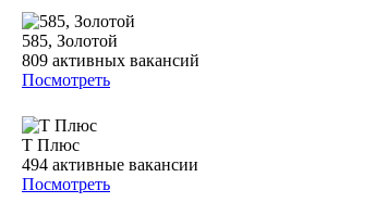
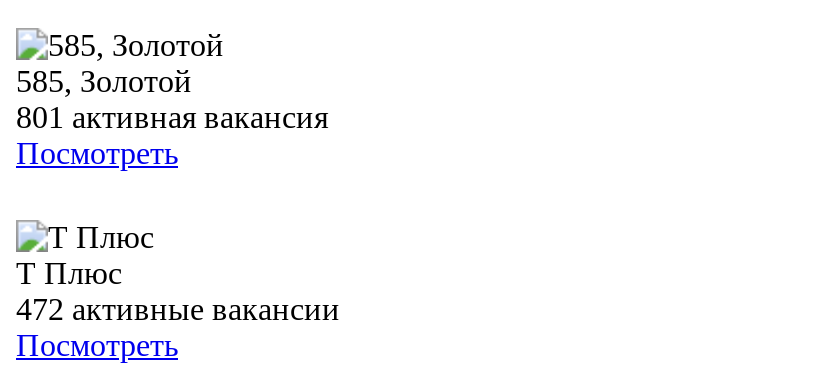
- 809 активных вакансий
+ 801 активная вакансия

- 494 активные вакансии
+ 472 активные вакансии
